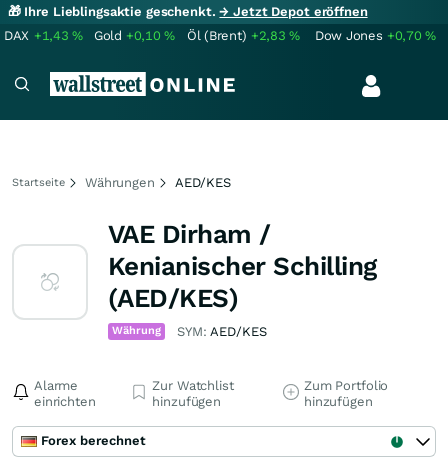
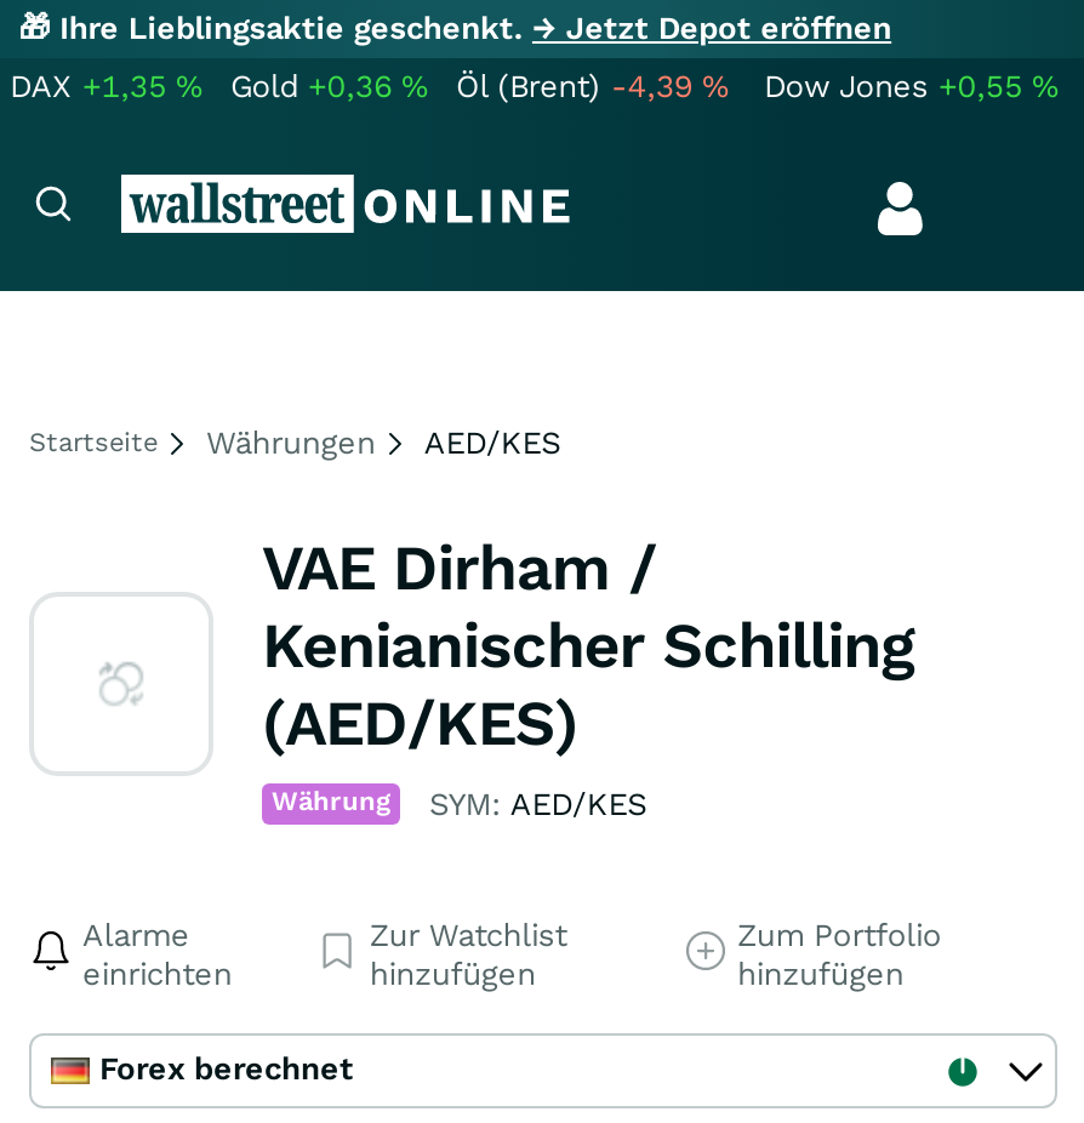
- DAX +1,43%
+ DAX +1,35%

- Gold +0,10%
+ Gold +0,36%

- Öl (Brent) +2,83%
+ Öl (Brent) -4,39%

- Dow Jones +0,70%
+ Dow Jones +0,55%
